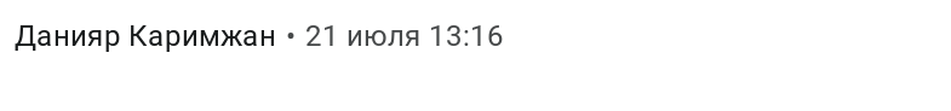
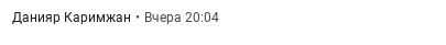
- Данияр Каримжан 21 июля 13:16
+ Данияр Каримжан Вчера 20:04
